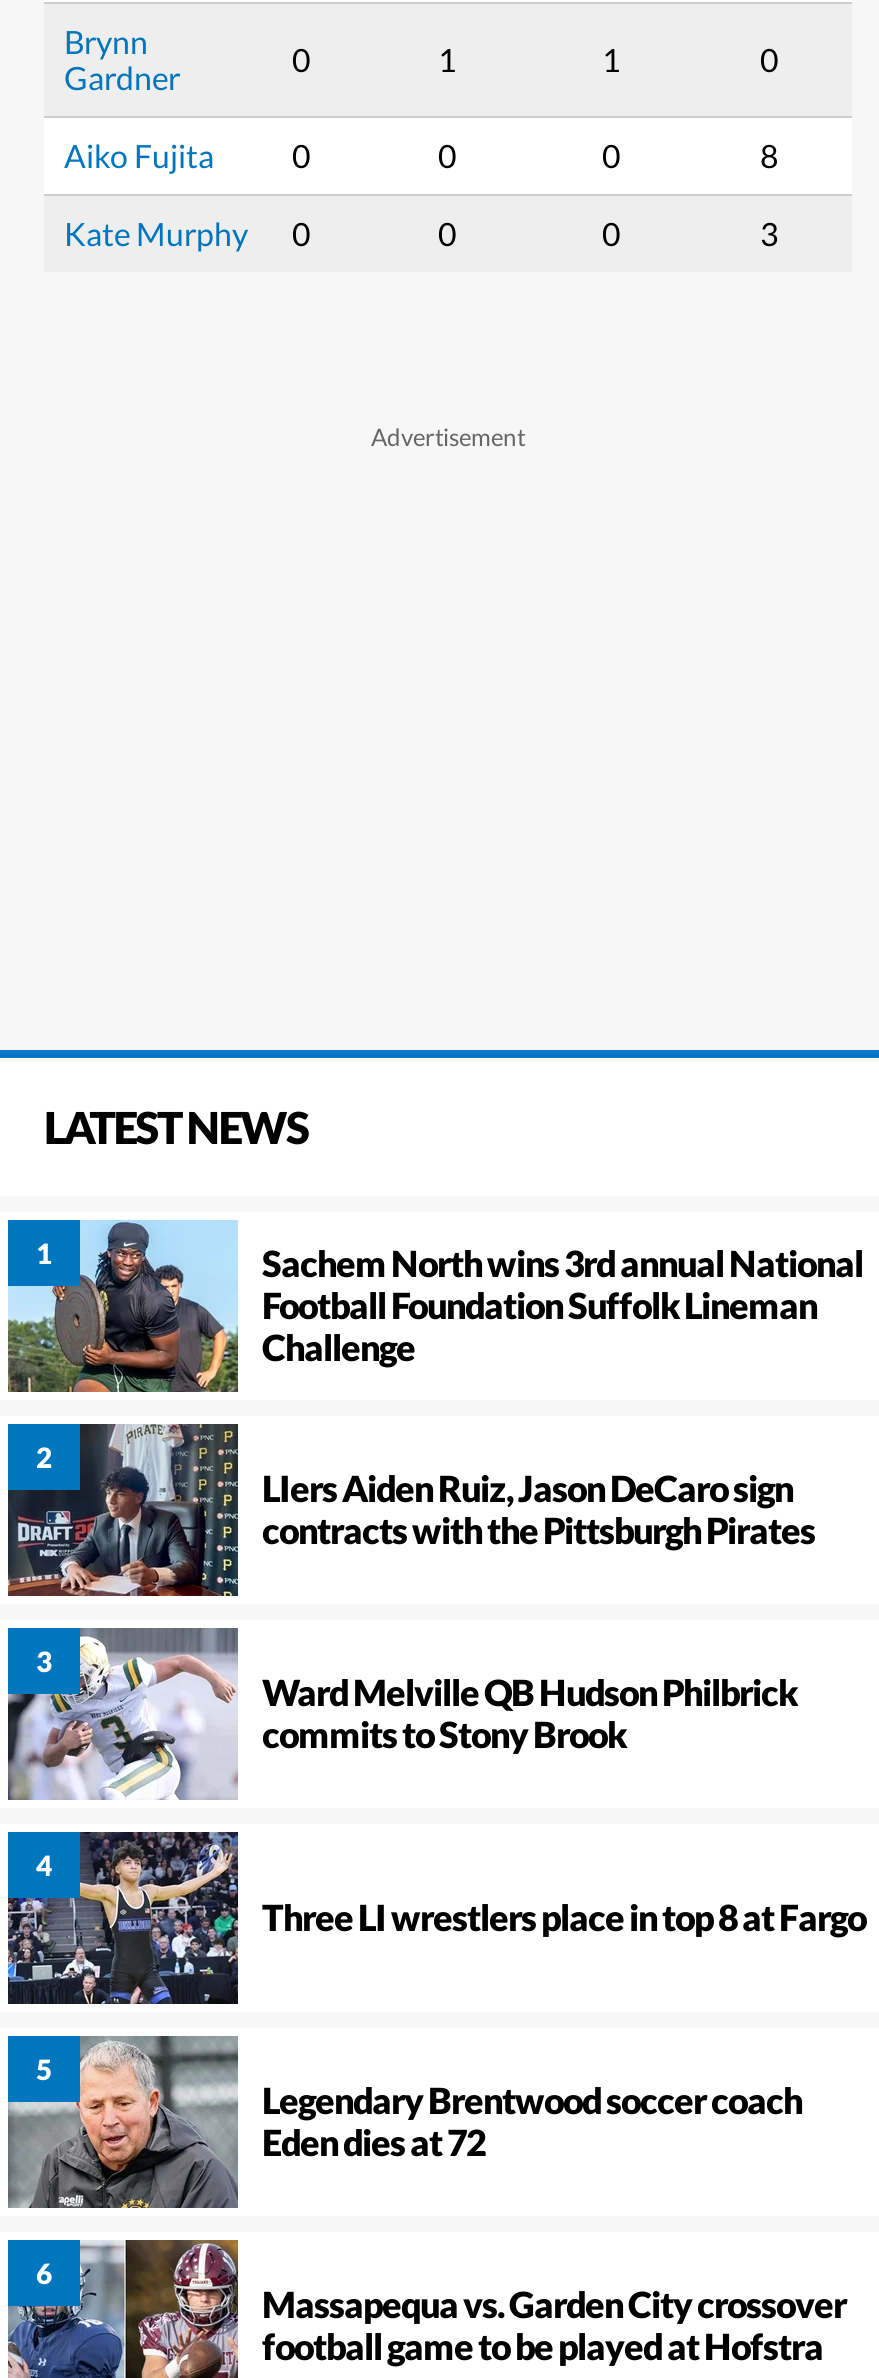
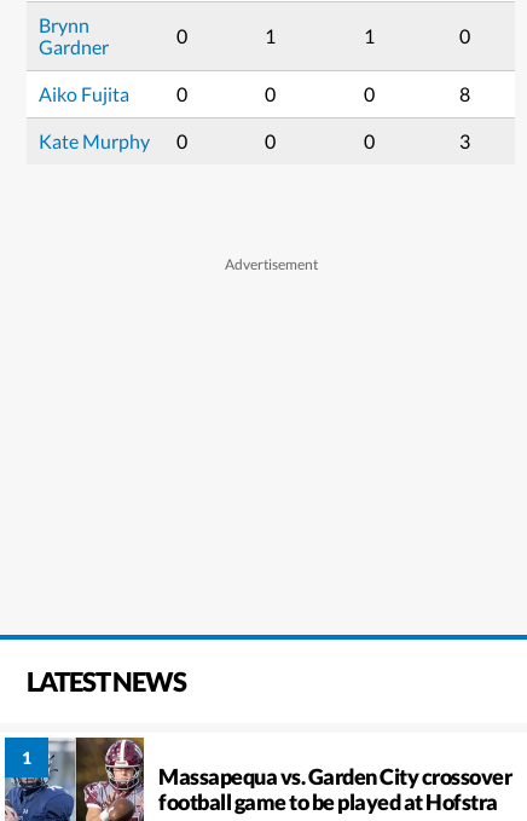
- [image]
- Sachem North wins 3rd annual National
- Football Foundation Suffolk Lineman
- Challenge
- LIers Aiden Ruiz, Jason DeCaro sign
- contracts with the Pittsburgh Pirates

- [image]

- [image]
- Ward Melville QB Hudson Philbrick
- commits to Stony Brook

- [image]
- Three LI wrestlers place in top 8 at Fargo

- [image]
- Legendary Brentwood soccer coach
- Eden dies at 72
